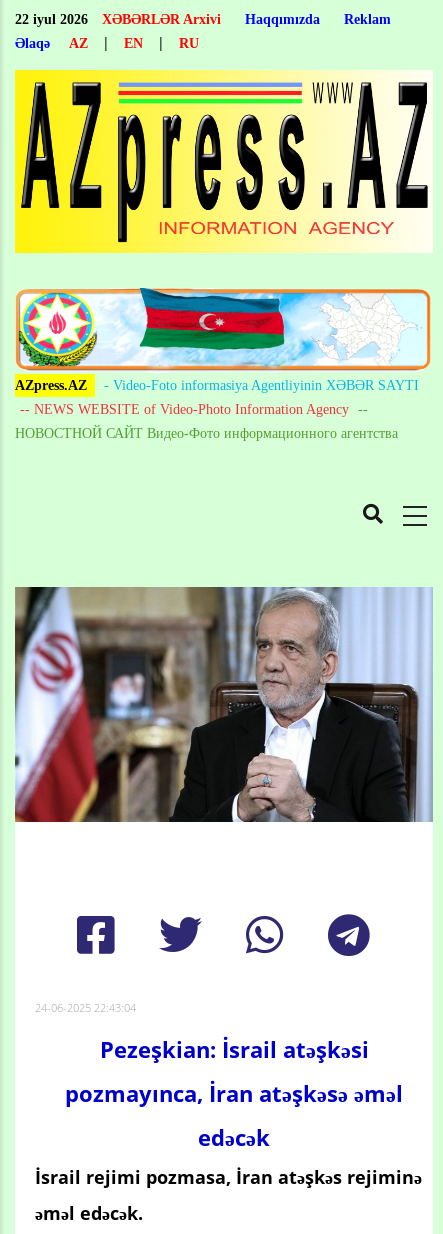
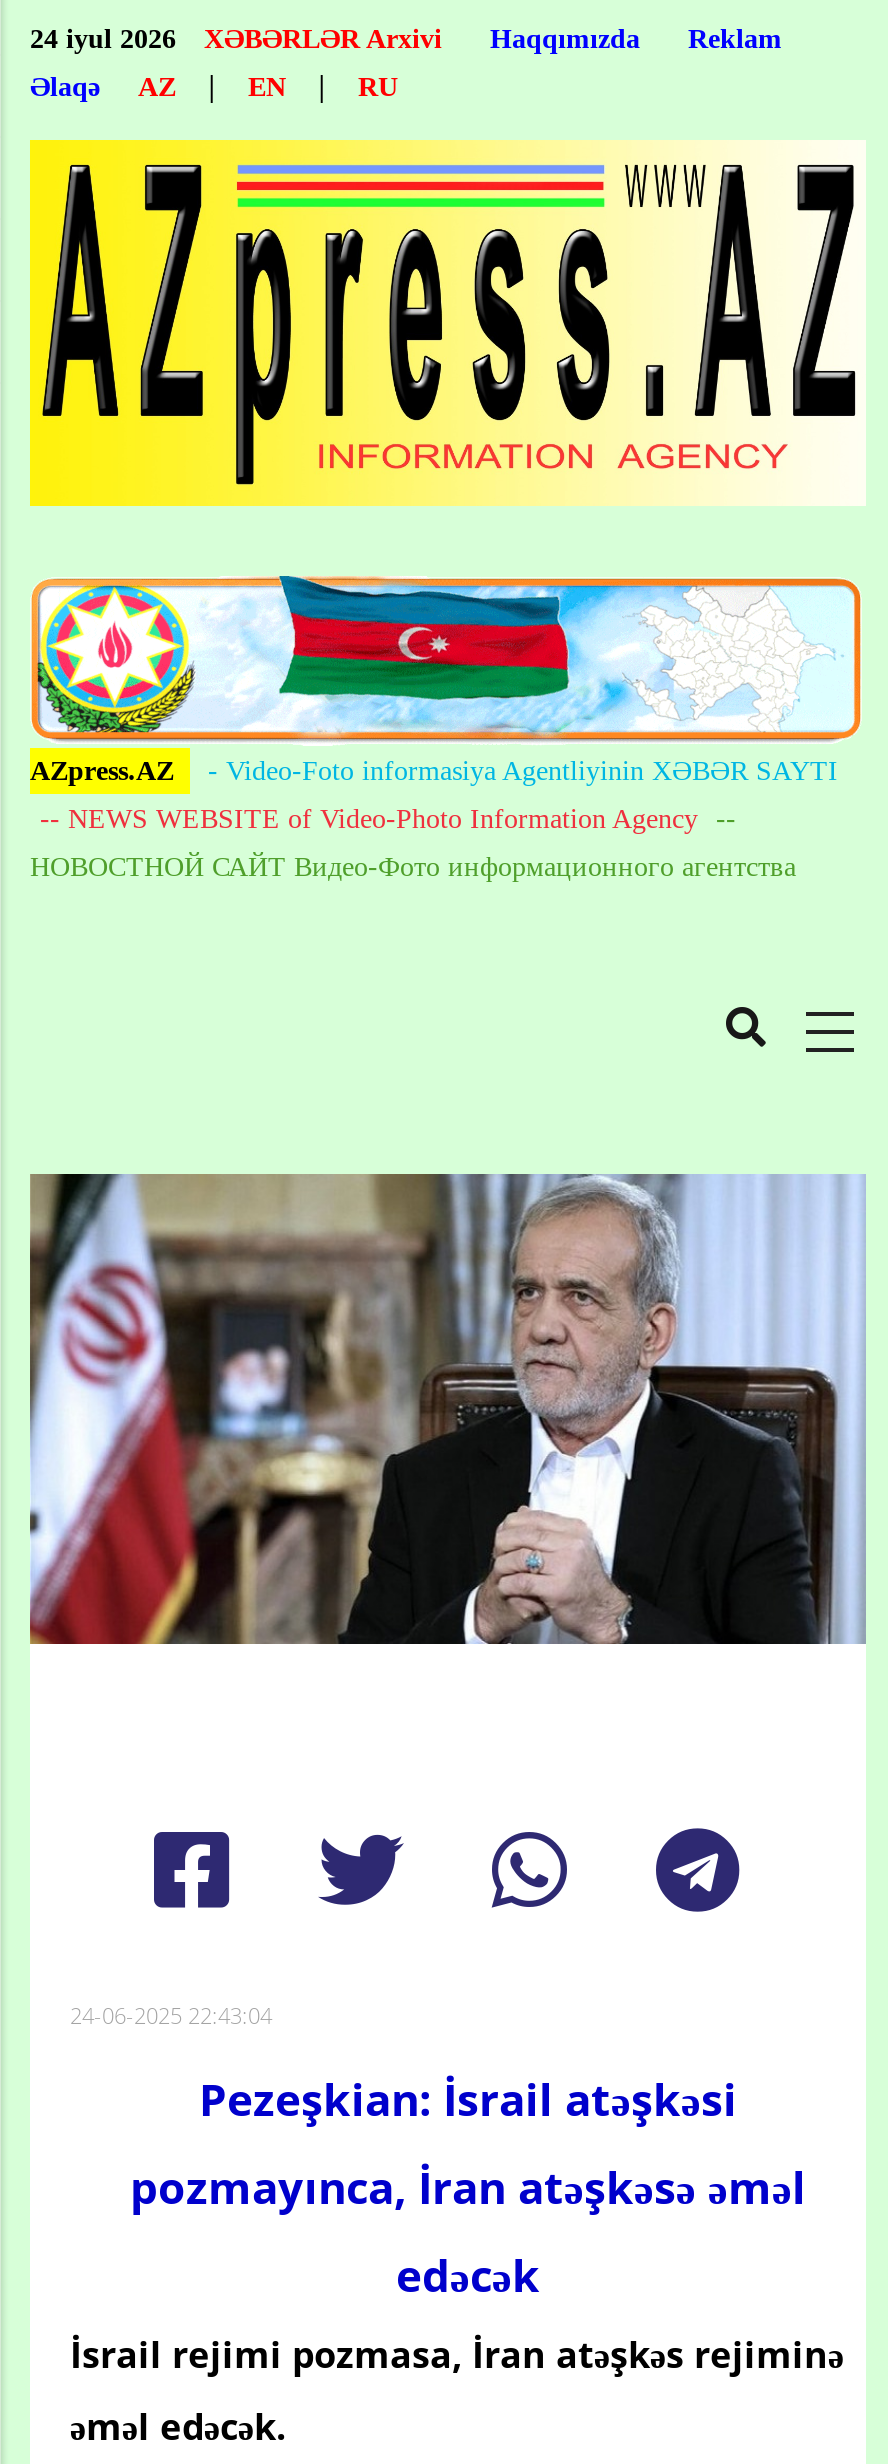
- 22 iyul 2026
+ 24 iyul 2026
